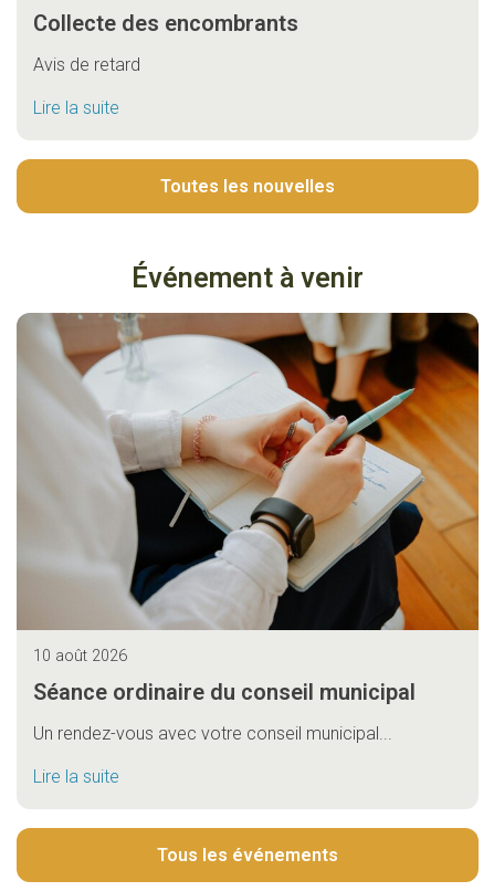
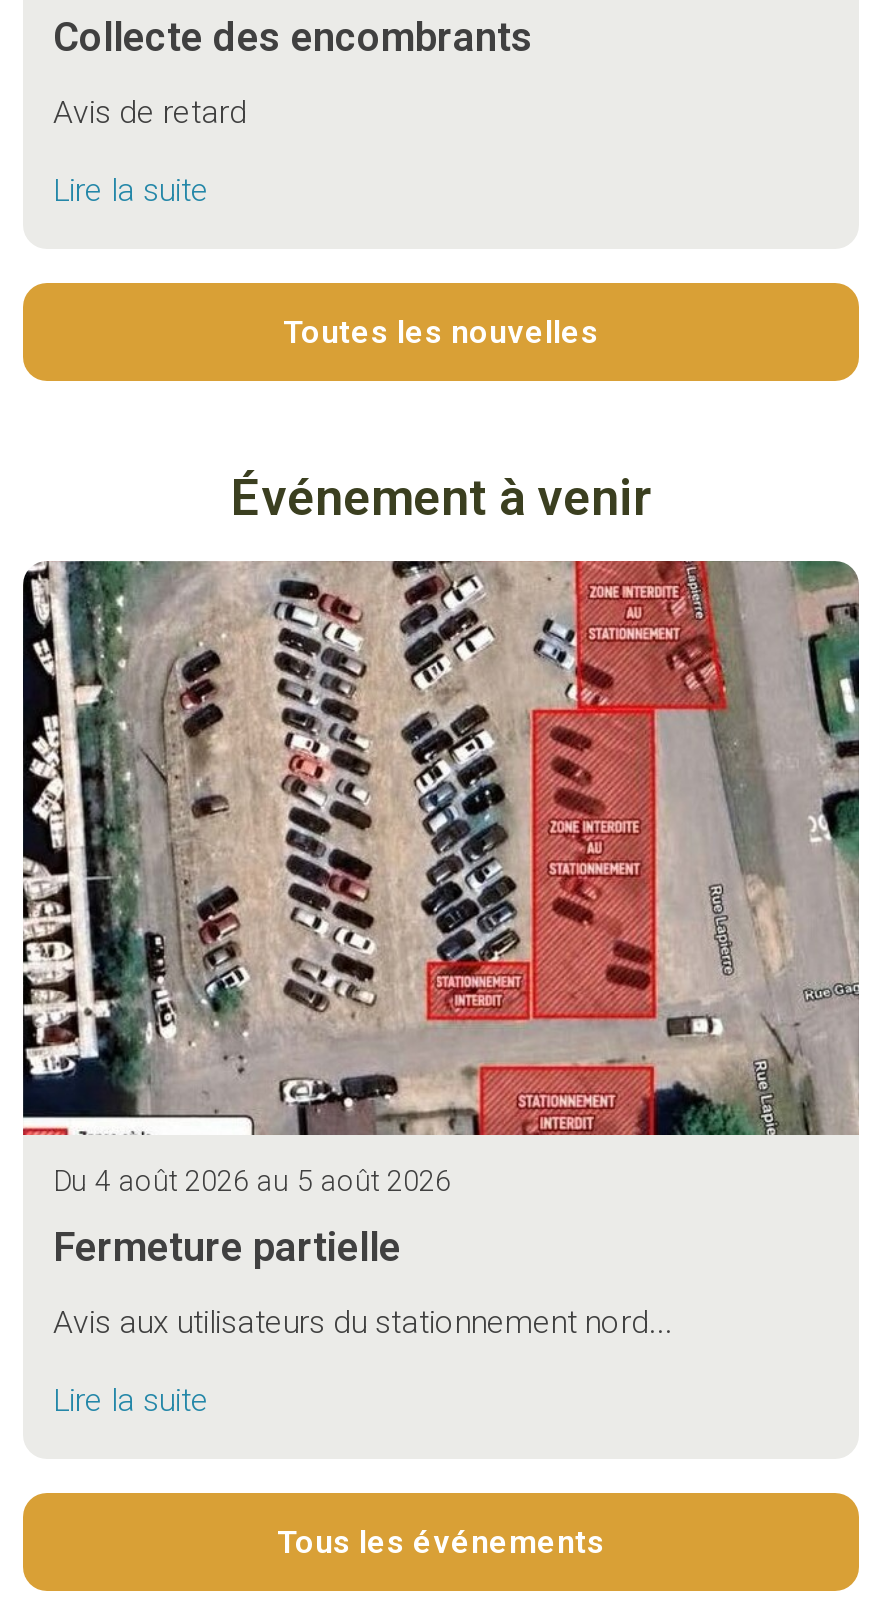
- [image]
- 10 août 2026
+ [image]
+ Du 4 août 2026 au 5 août 2026

- Séance ordinaire du conseil municipal
+ Fermeture partielle

- Un rendez-vous avec votre conseil municipal...
+ Avis aux utilisateurs du stationnement nord...
